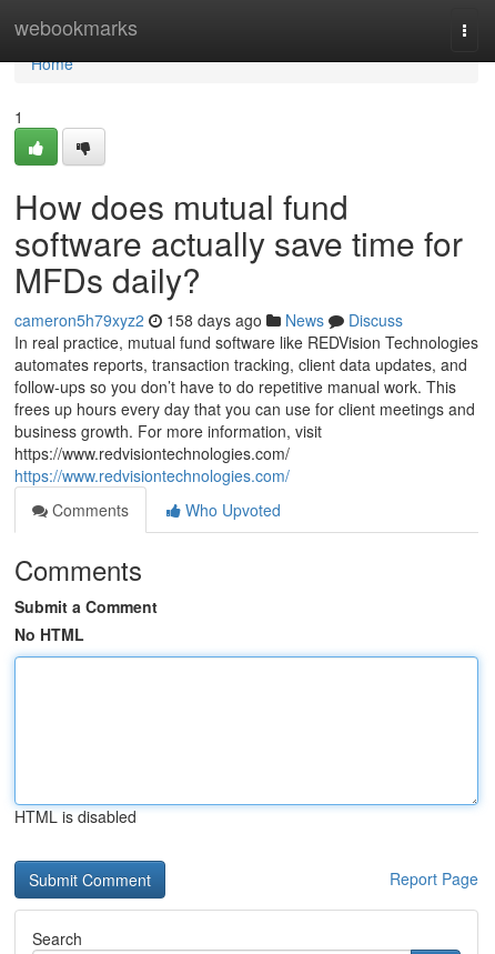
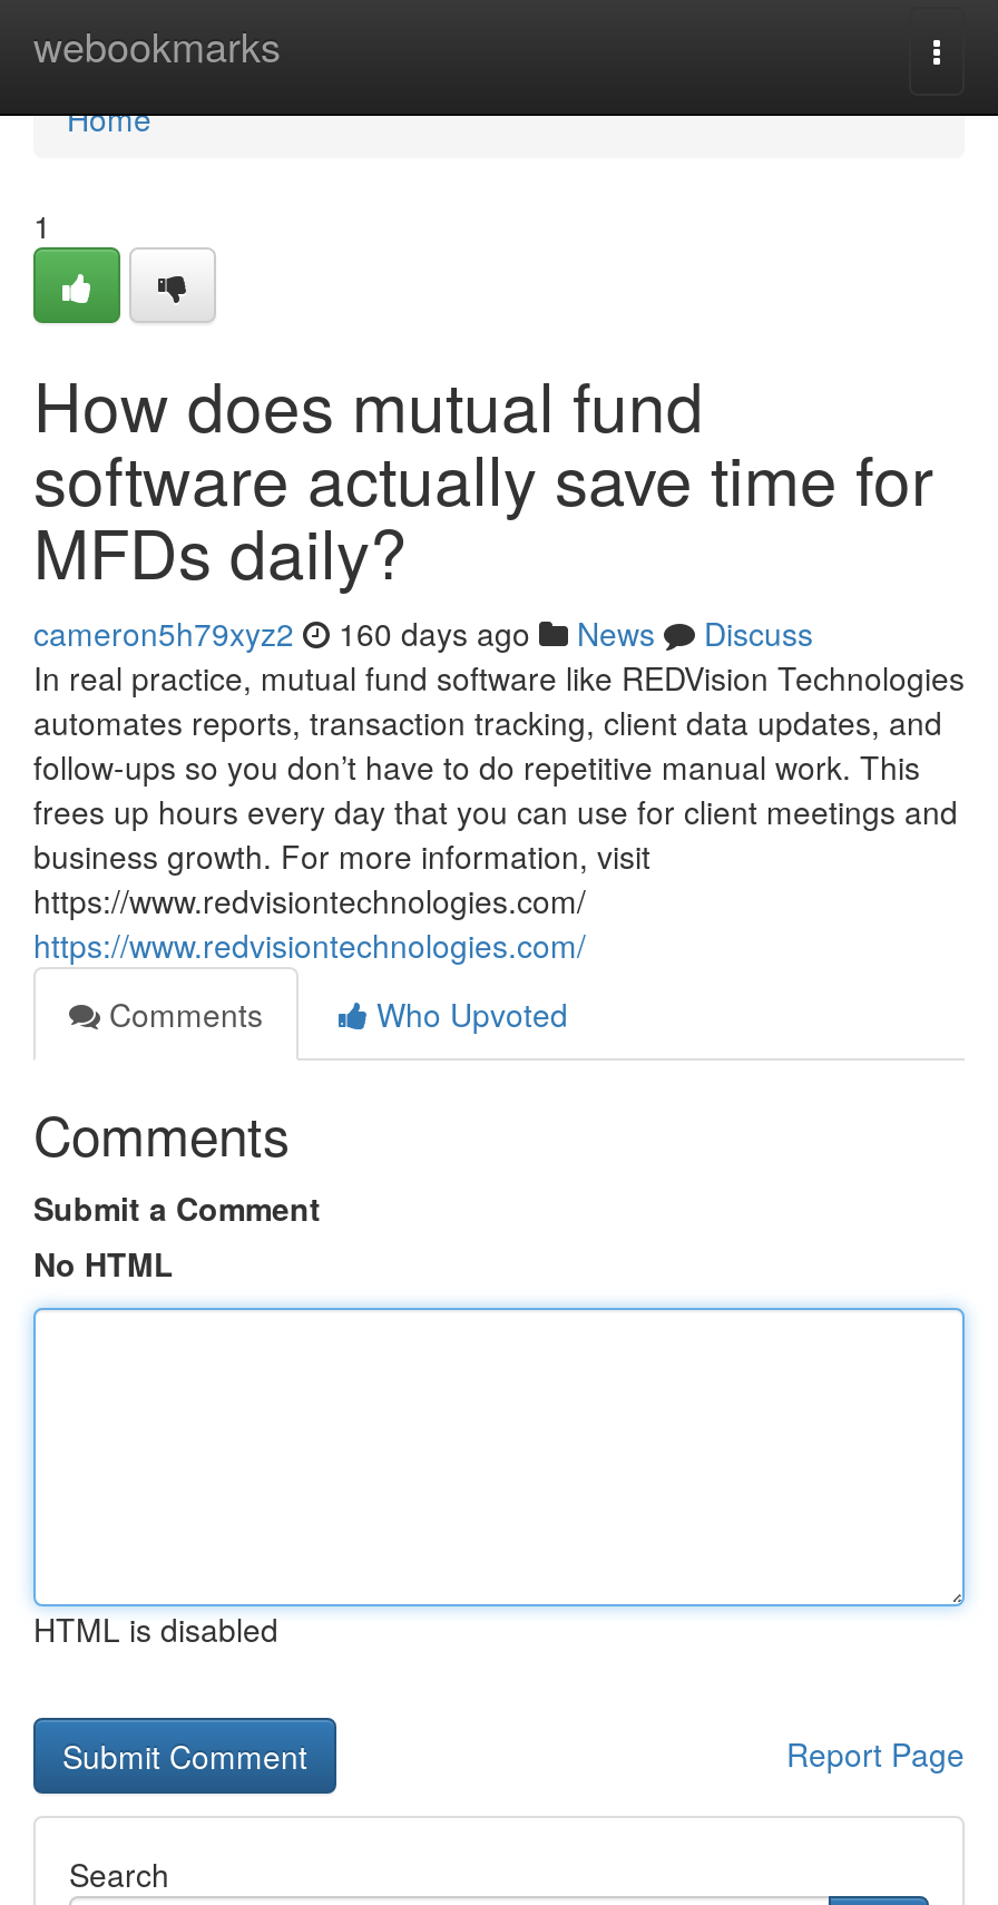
- cameron5h79xyz2 158 days ago News Discuss
+ cameron5h79xyz2 160 days ago News Discuss
